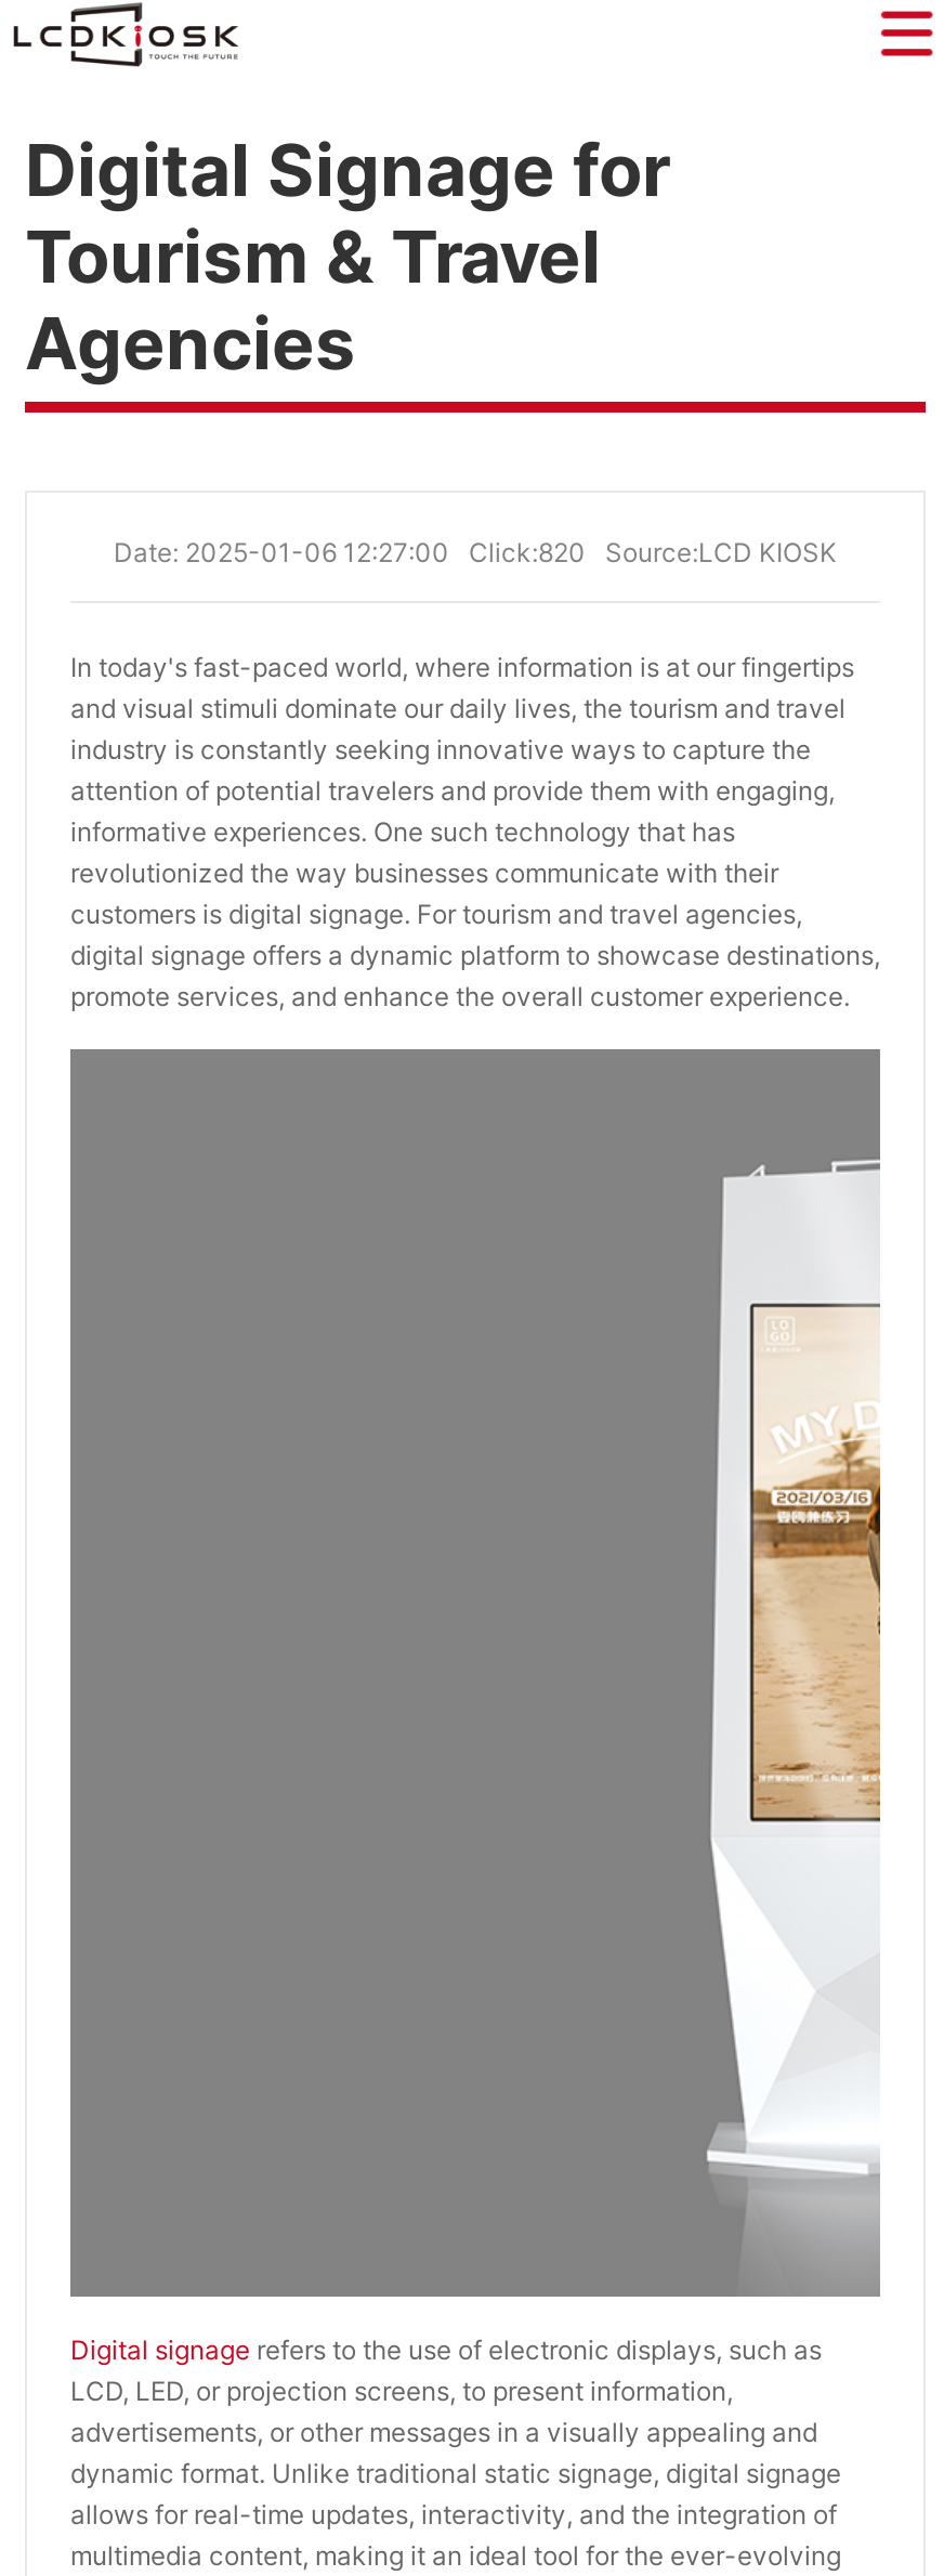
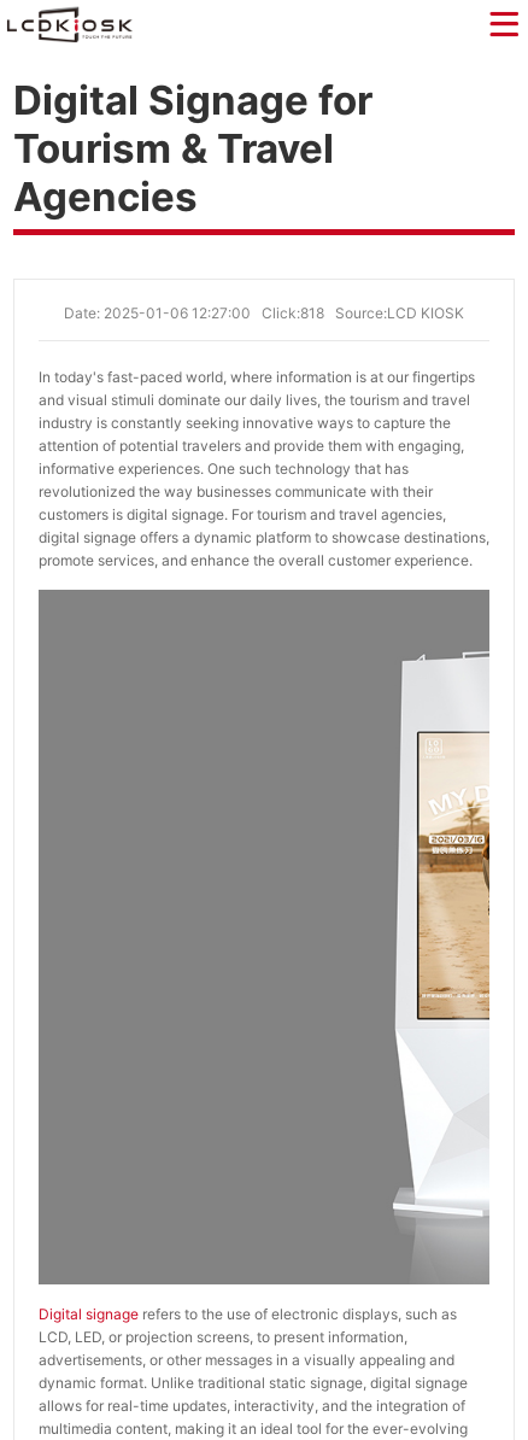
- Date: 2025-01-06 12:27:00 Click:820 Source:LCD KIOSK
+ Date: 2025-01-06 12:27:00 Click:818 Source:LCD KIOSK
